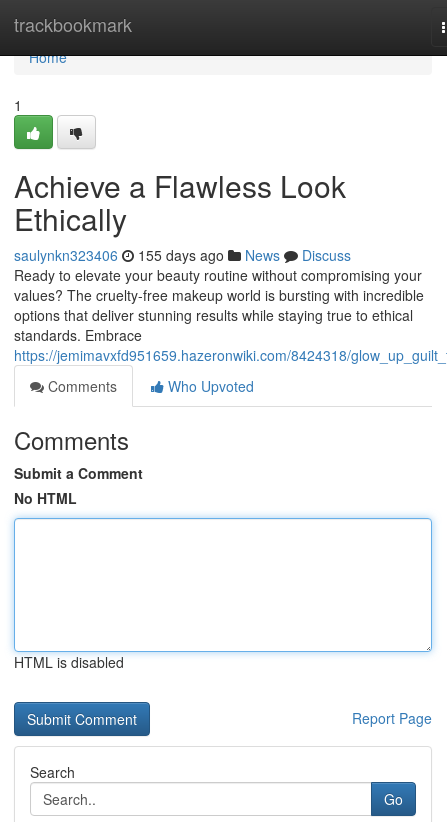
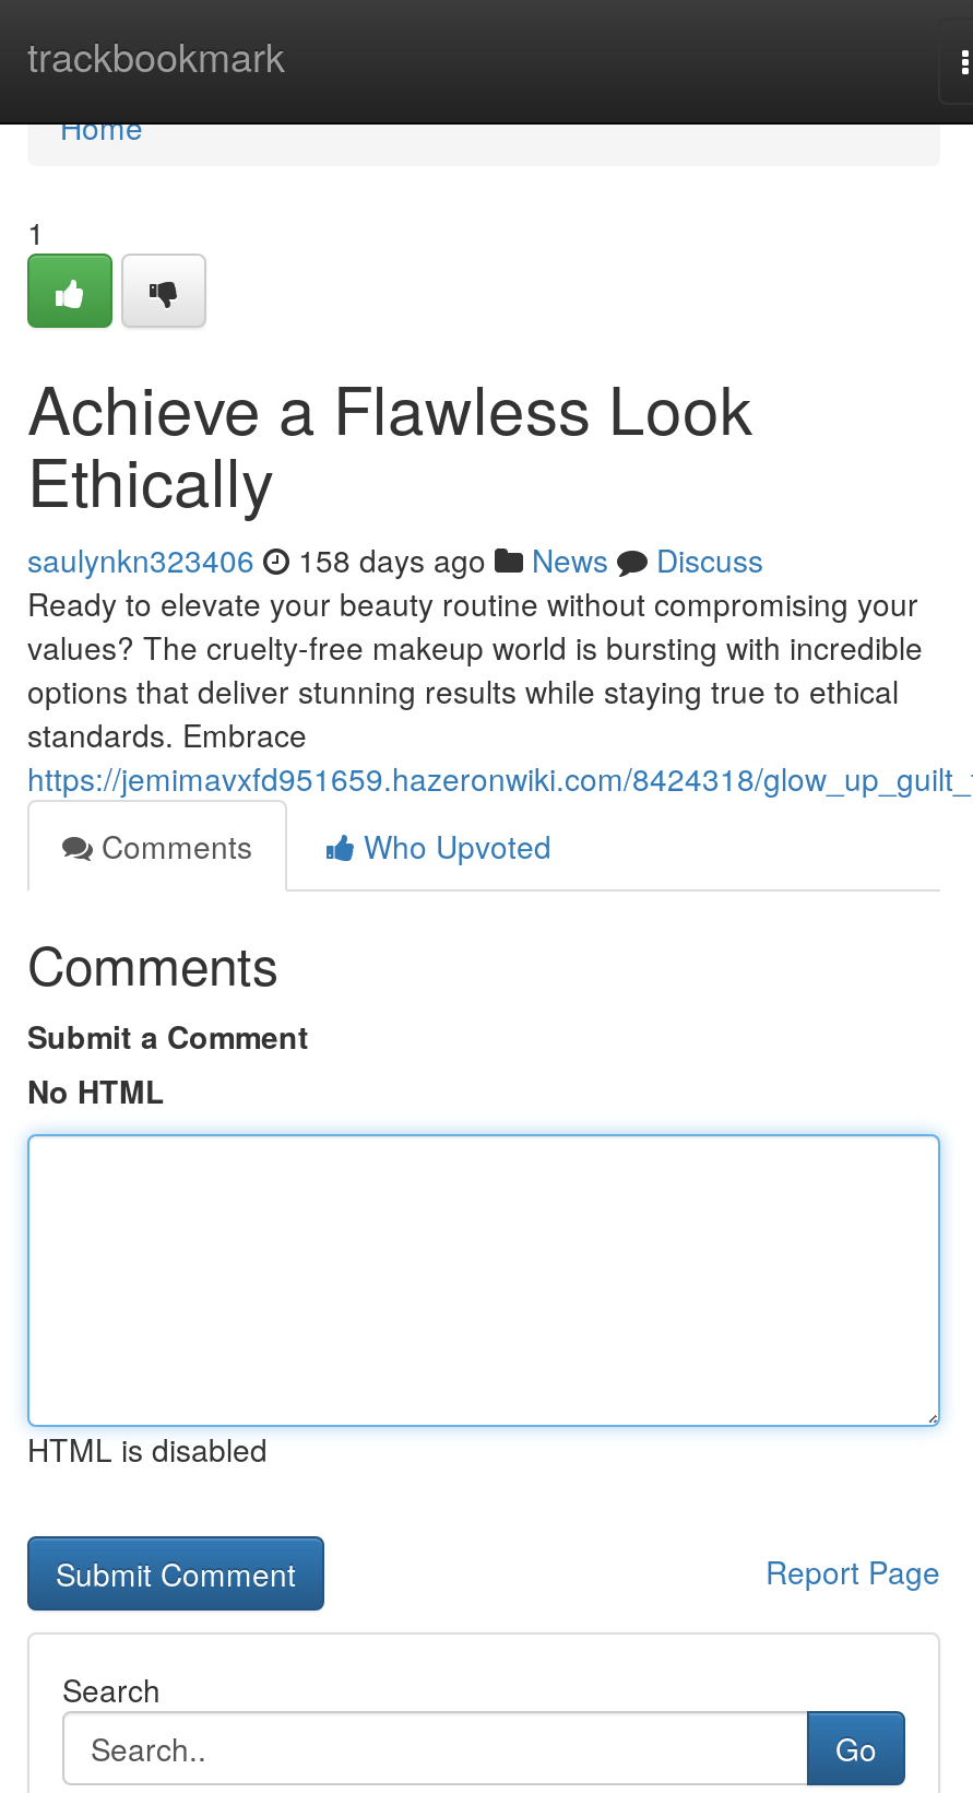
- saulynkn323406 155 days ago News Discuss
+ saulynkn323406 158 days ago News Discuss
